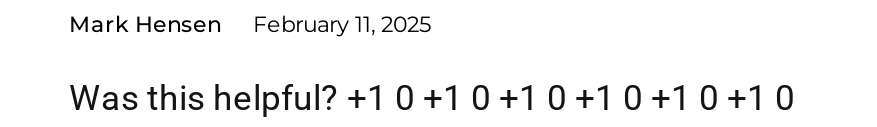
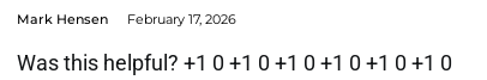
- Mark Hensen February 11, 2025
+ Mark Hensen February 17, 2026
